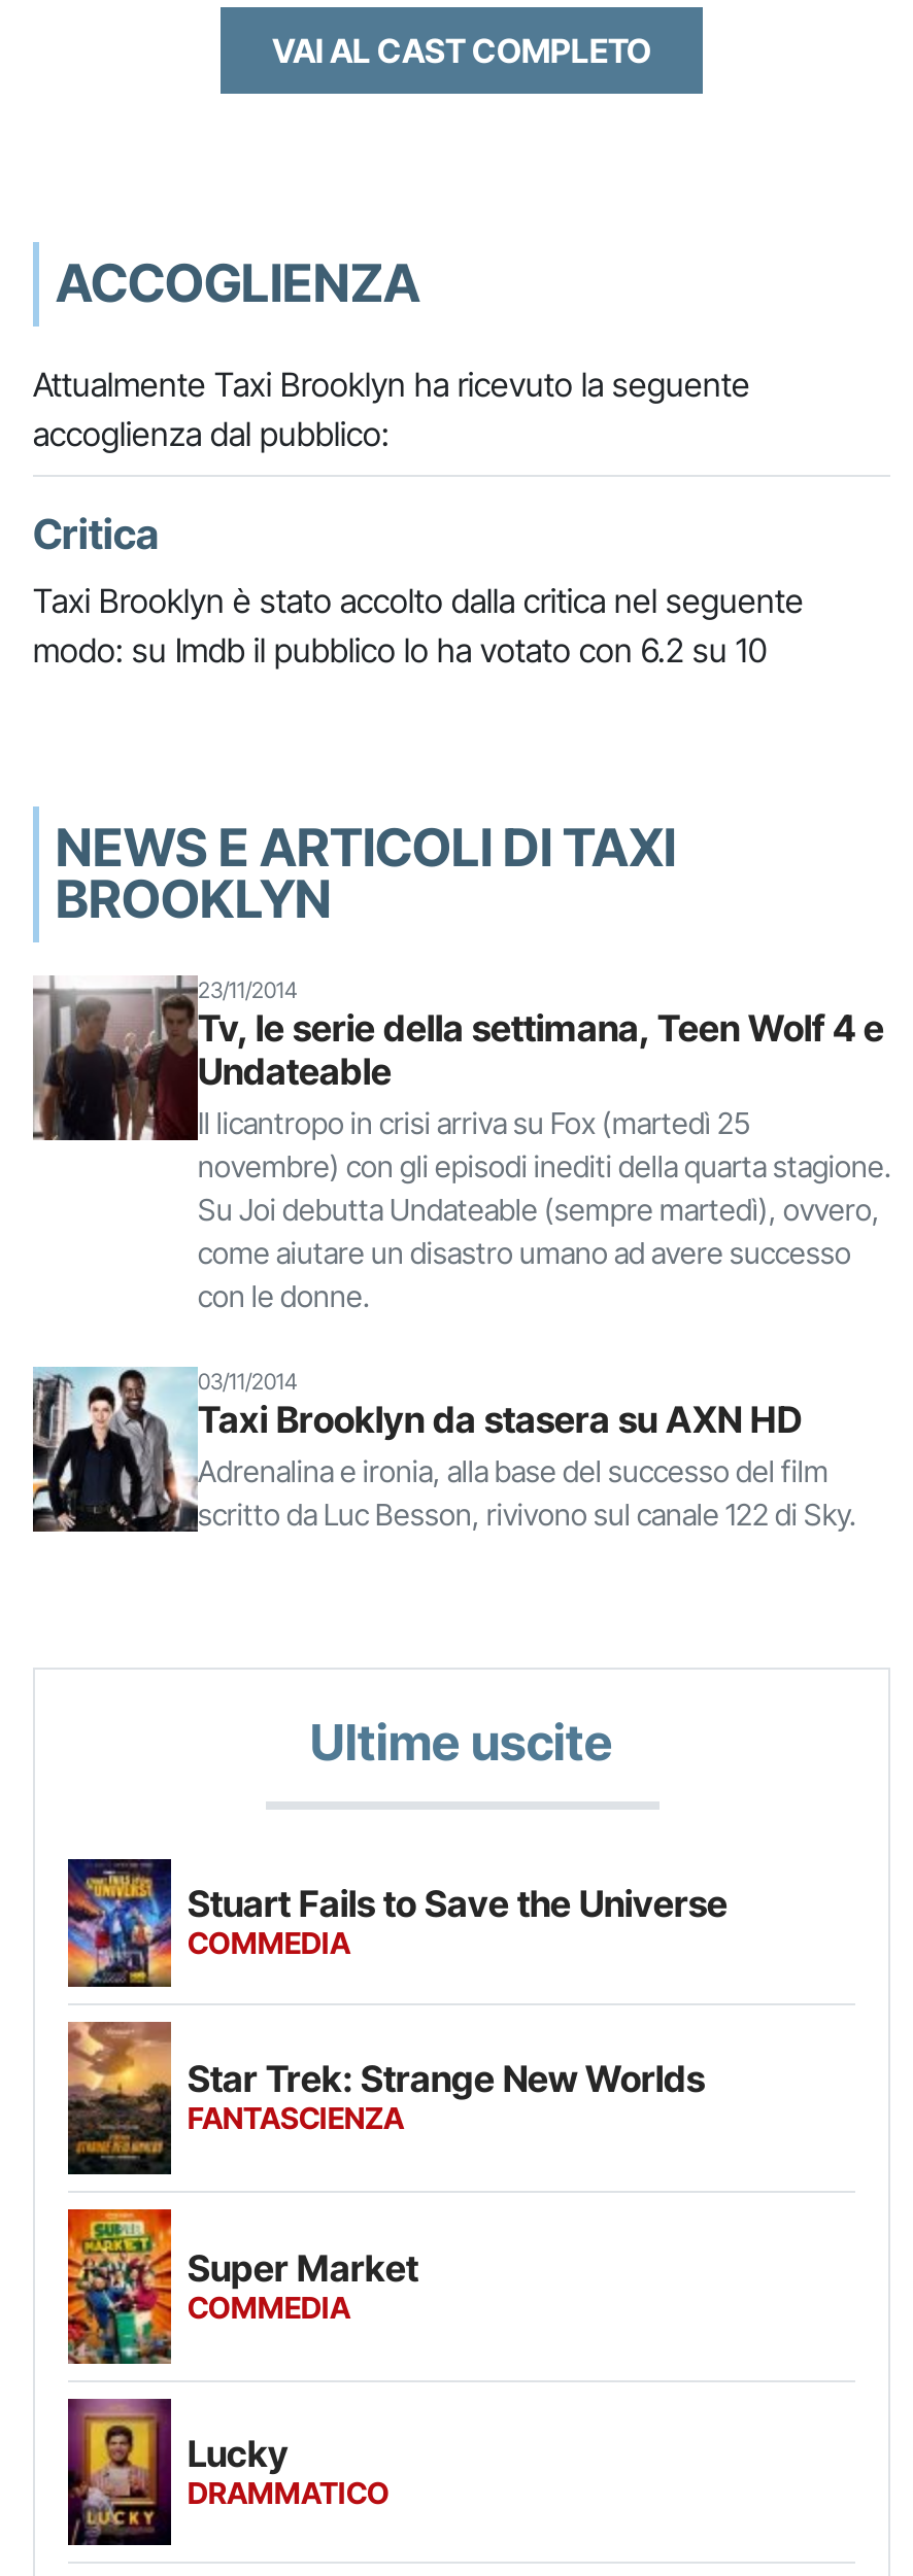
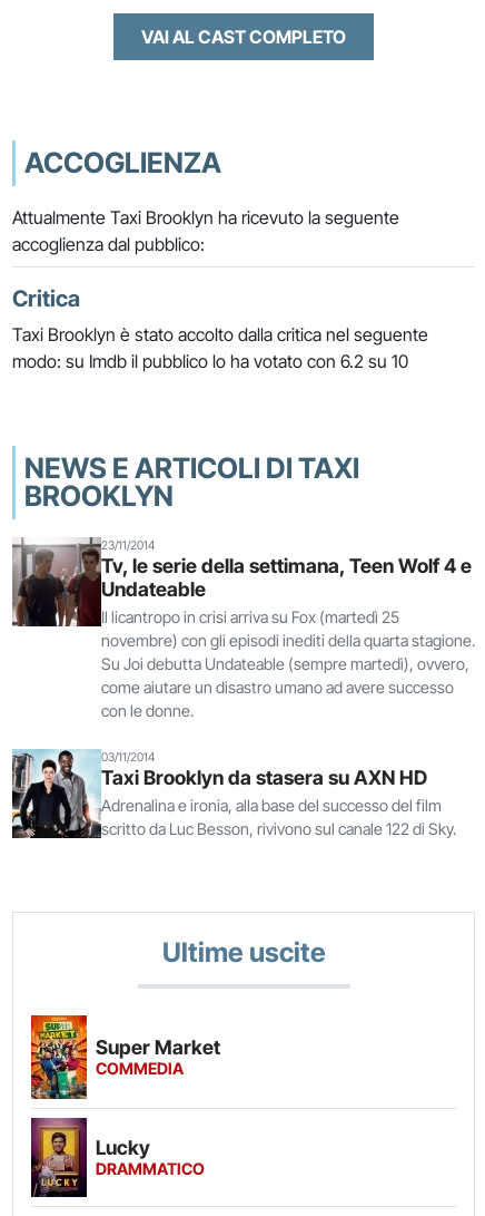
- [image]
- Stuart Fails to Save the Universe
- COMMEDIA
- Star Trek: Strange New Worlds
- FANTASCIENZA

- [image]
